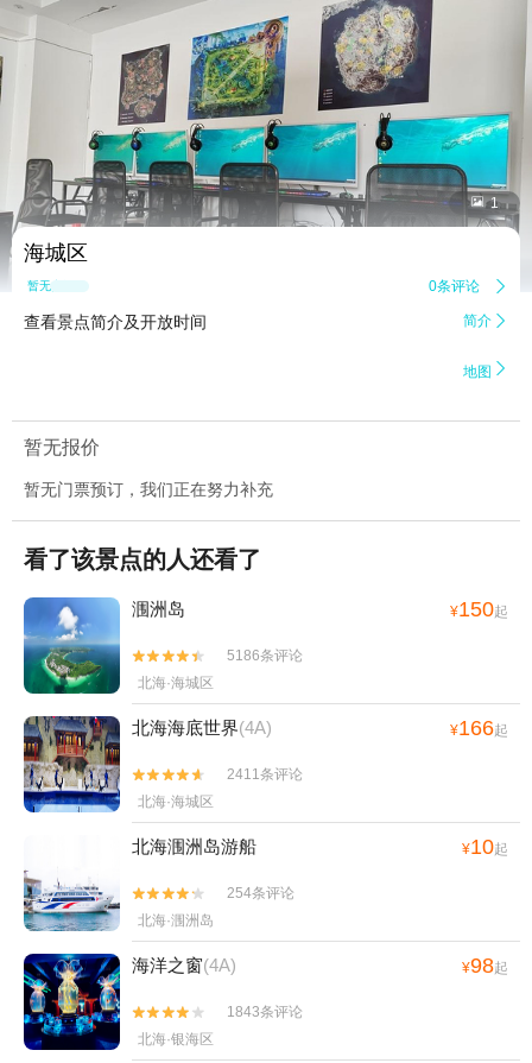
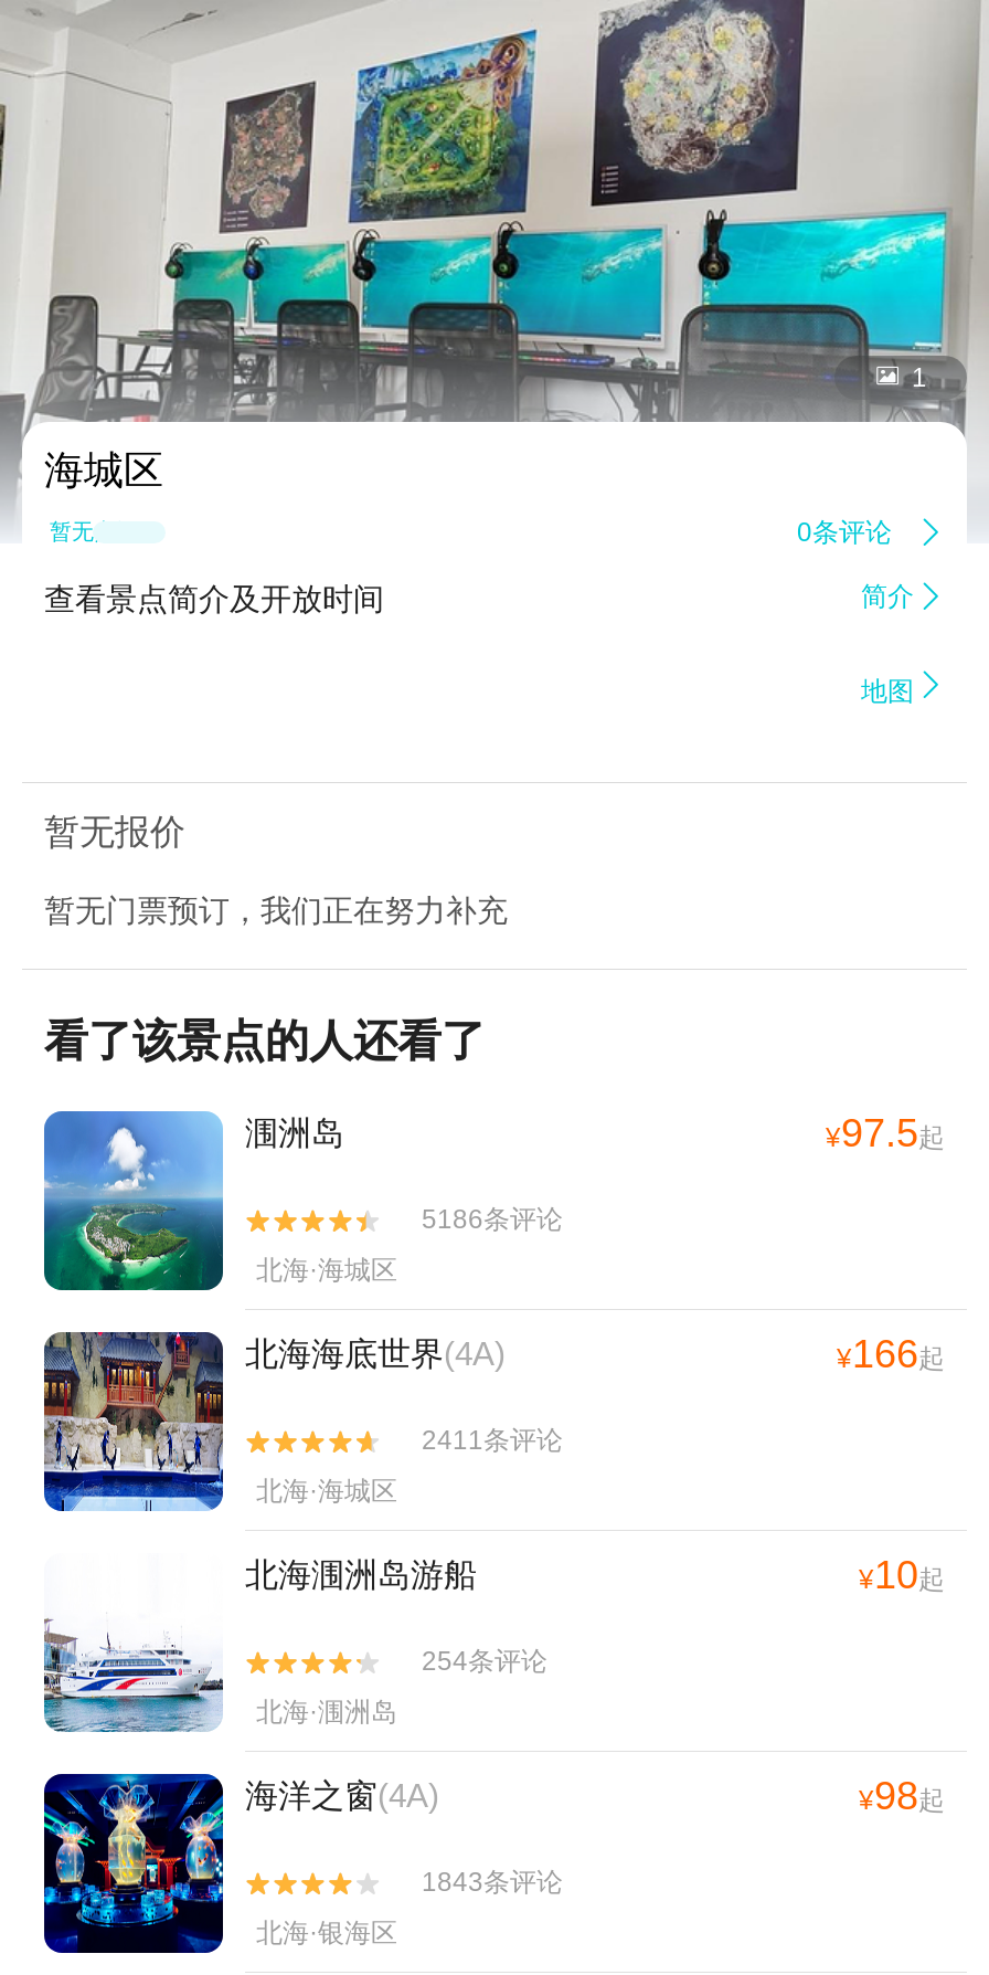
- ¥150起
+ ¥97.5起
